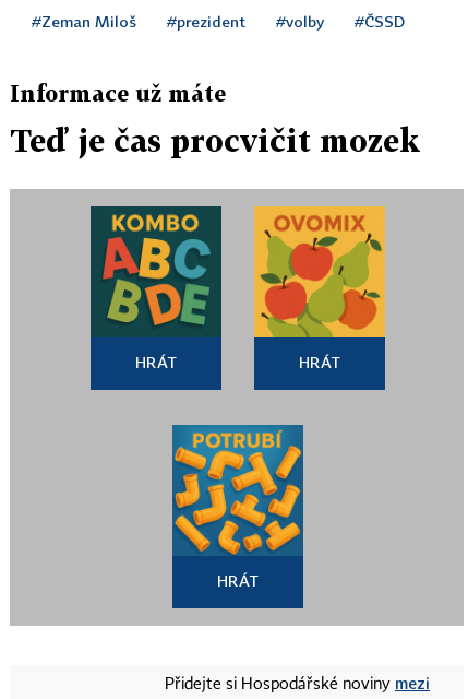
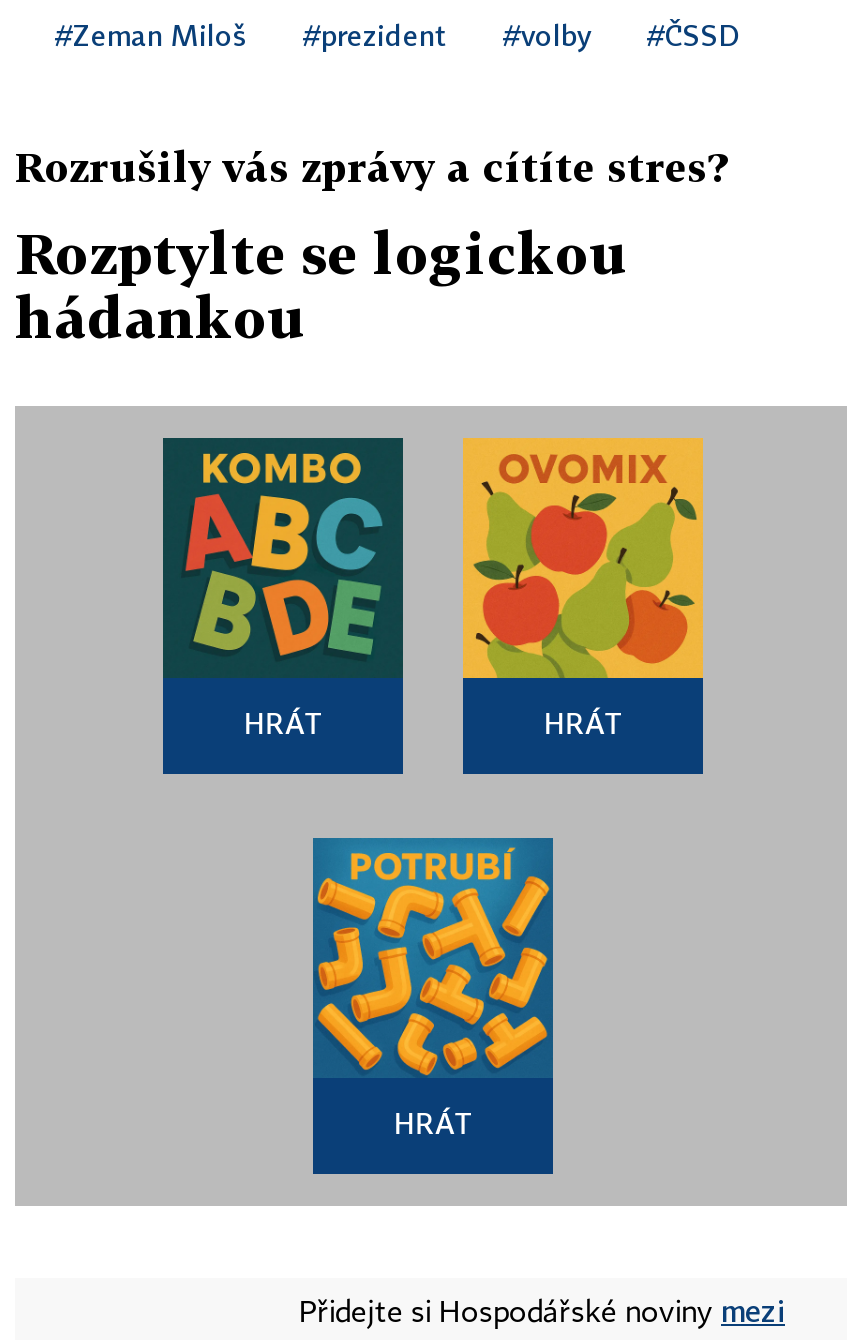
- Informace už máte
+ Rozrušily vás zprávy a cítíte stres?

- Teď je čas procvičit mozek
+ Rozptylte se logickou
+ hádankou
